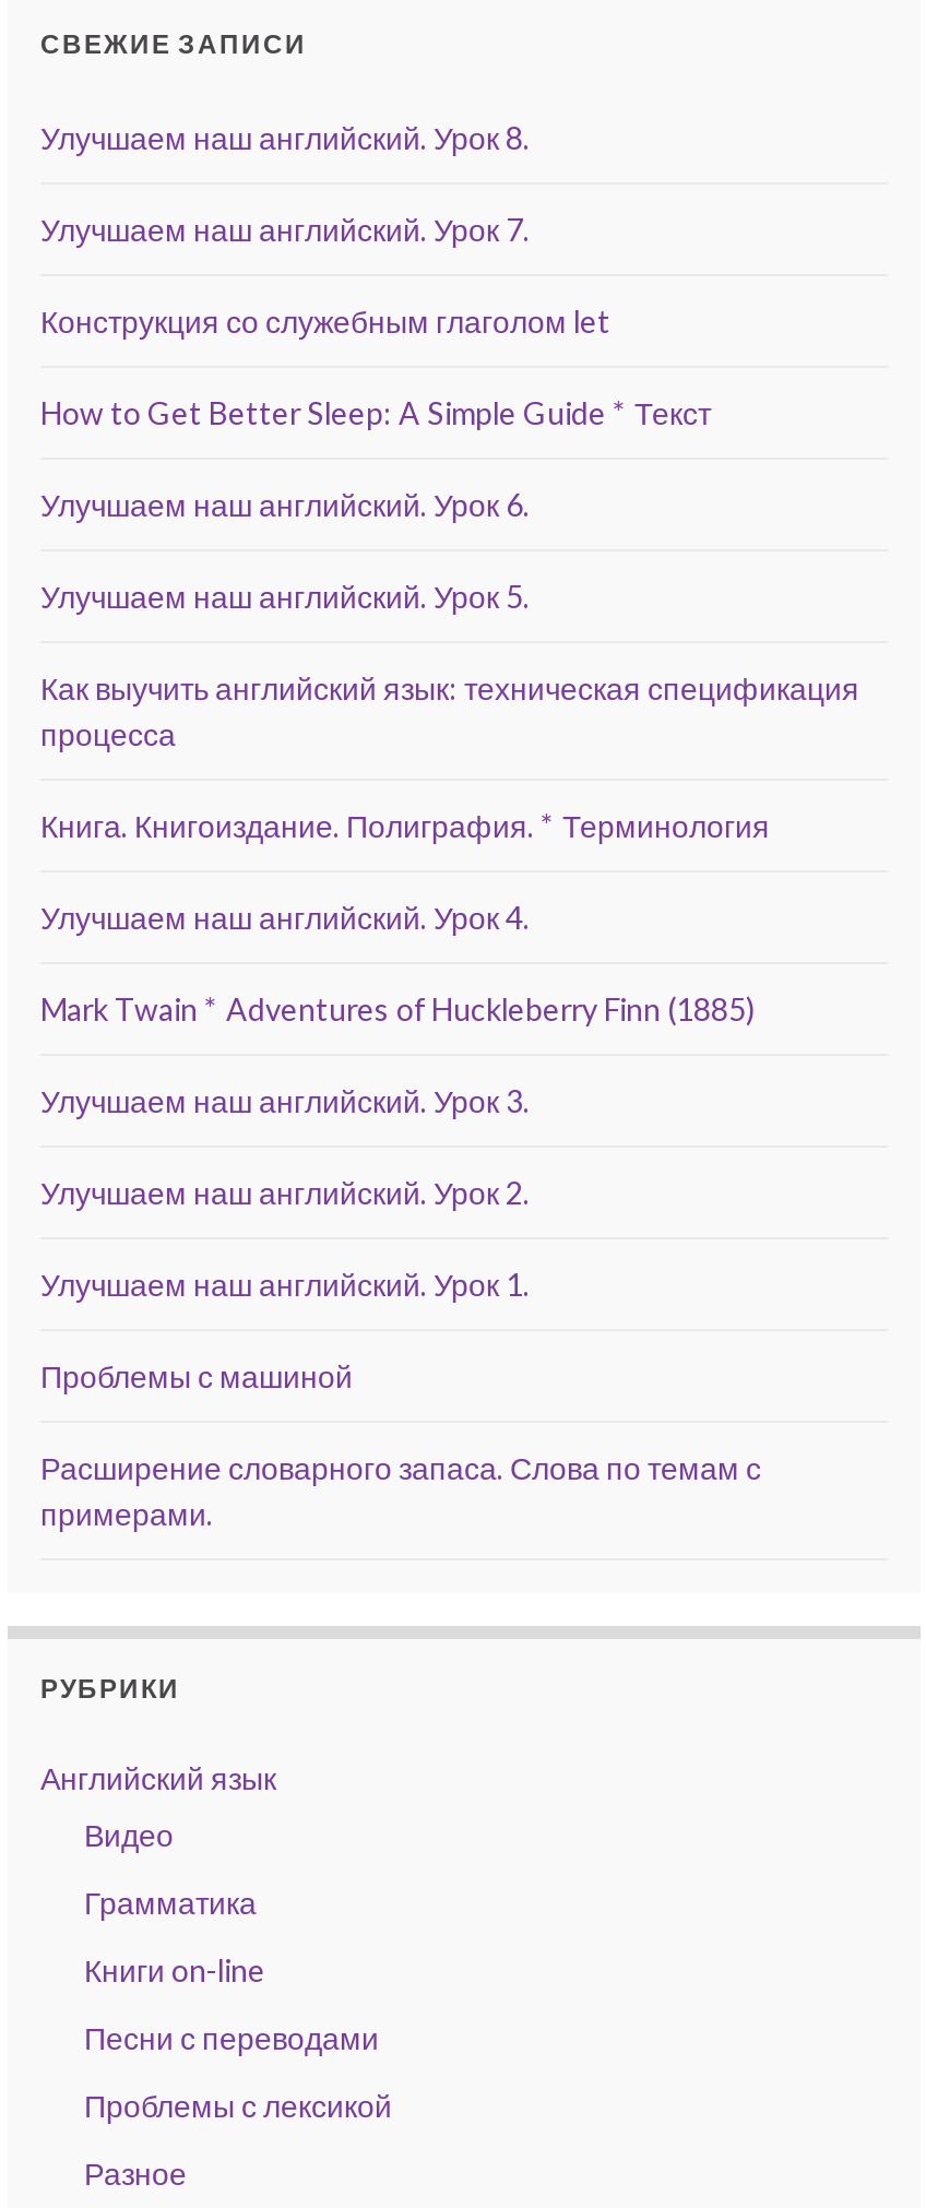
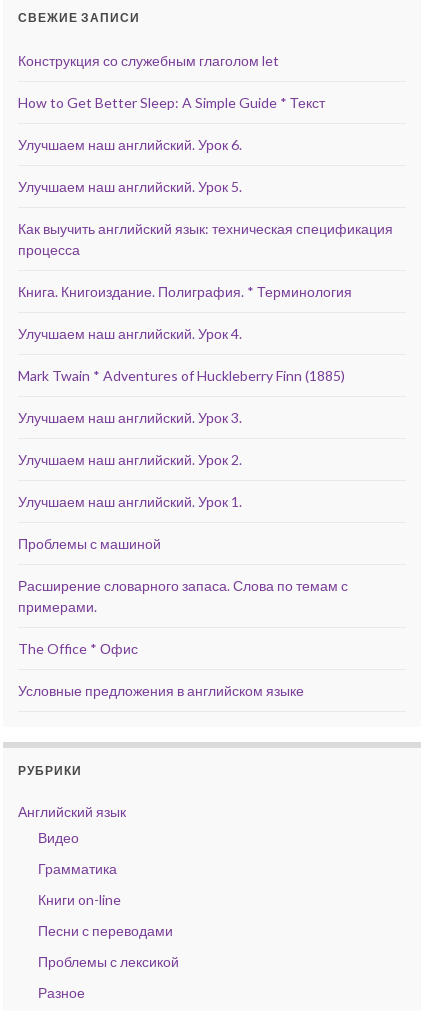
- Улучшаем наш английский. Урок 8.
- Улучшаем наш английский. Урок 7.

moved up: Конструкция со служебным глаголом let | How to Get Better Sleep: A Simple Guide * Текст | Улучшаем наш английский. Урок 6. | ... | Расширение словарного запаса. Слова по темам с | примерами.

+ The Office * Офис
+ Условные предложения в английском языке
